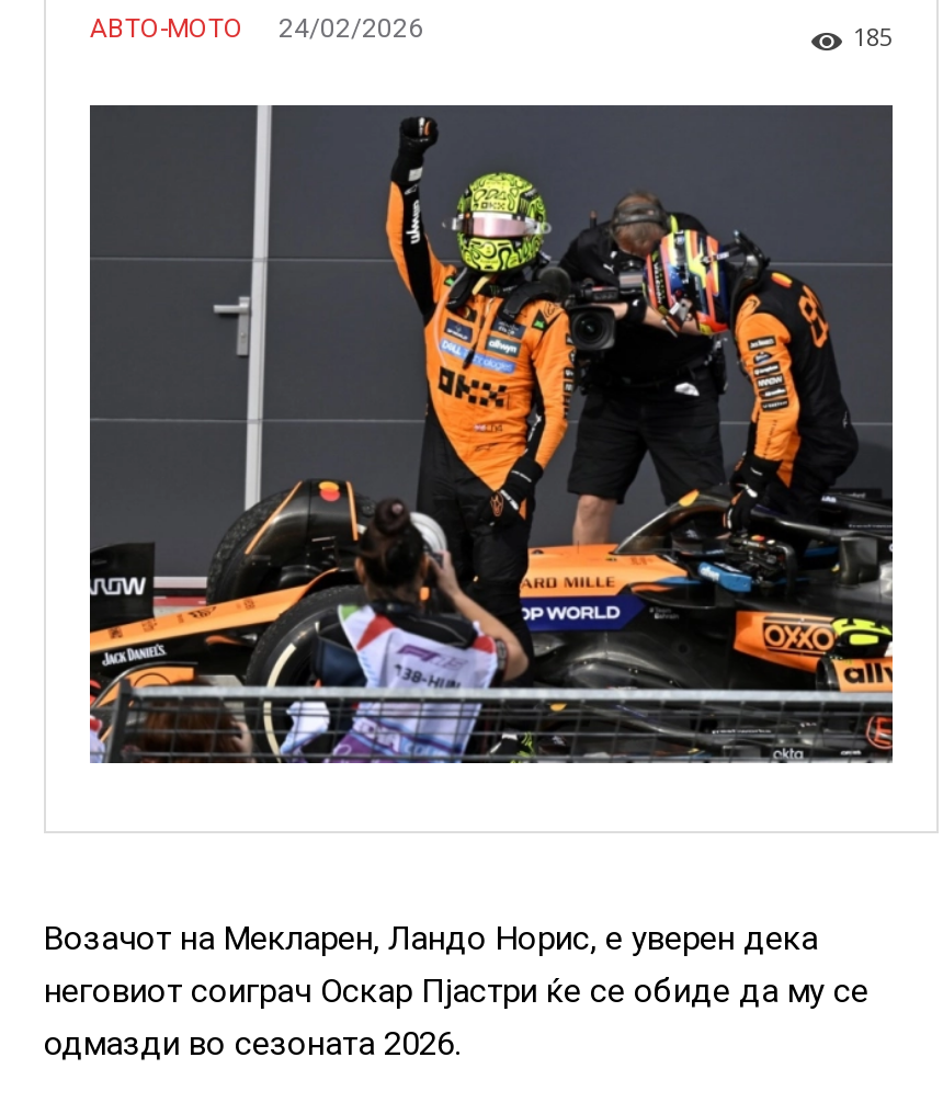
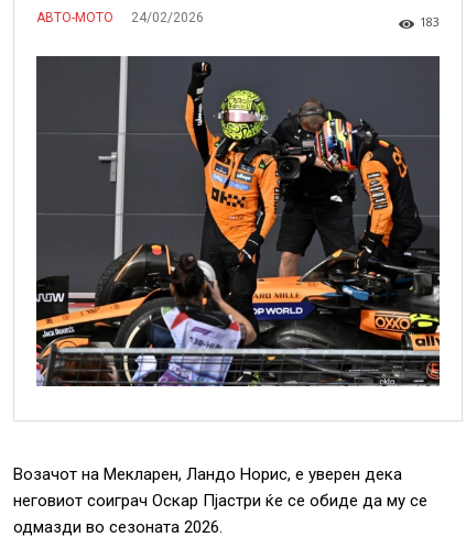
- 185
+ 183
